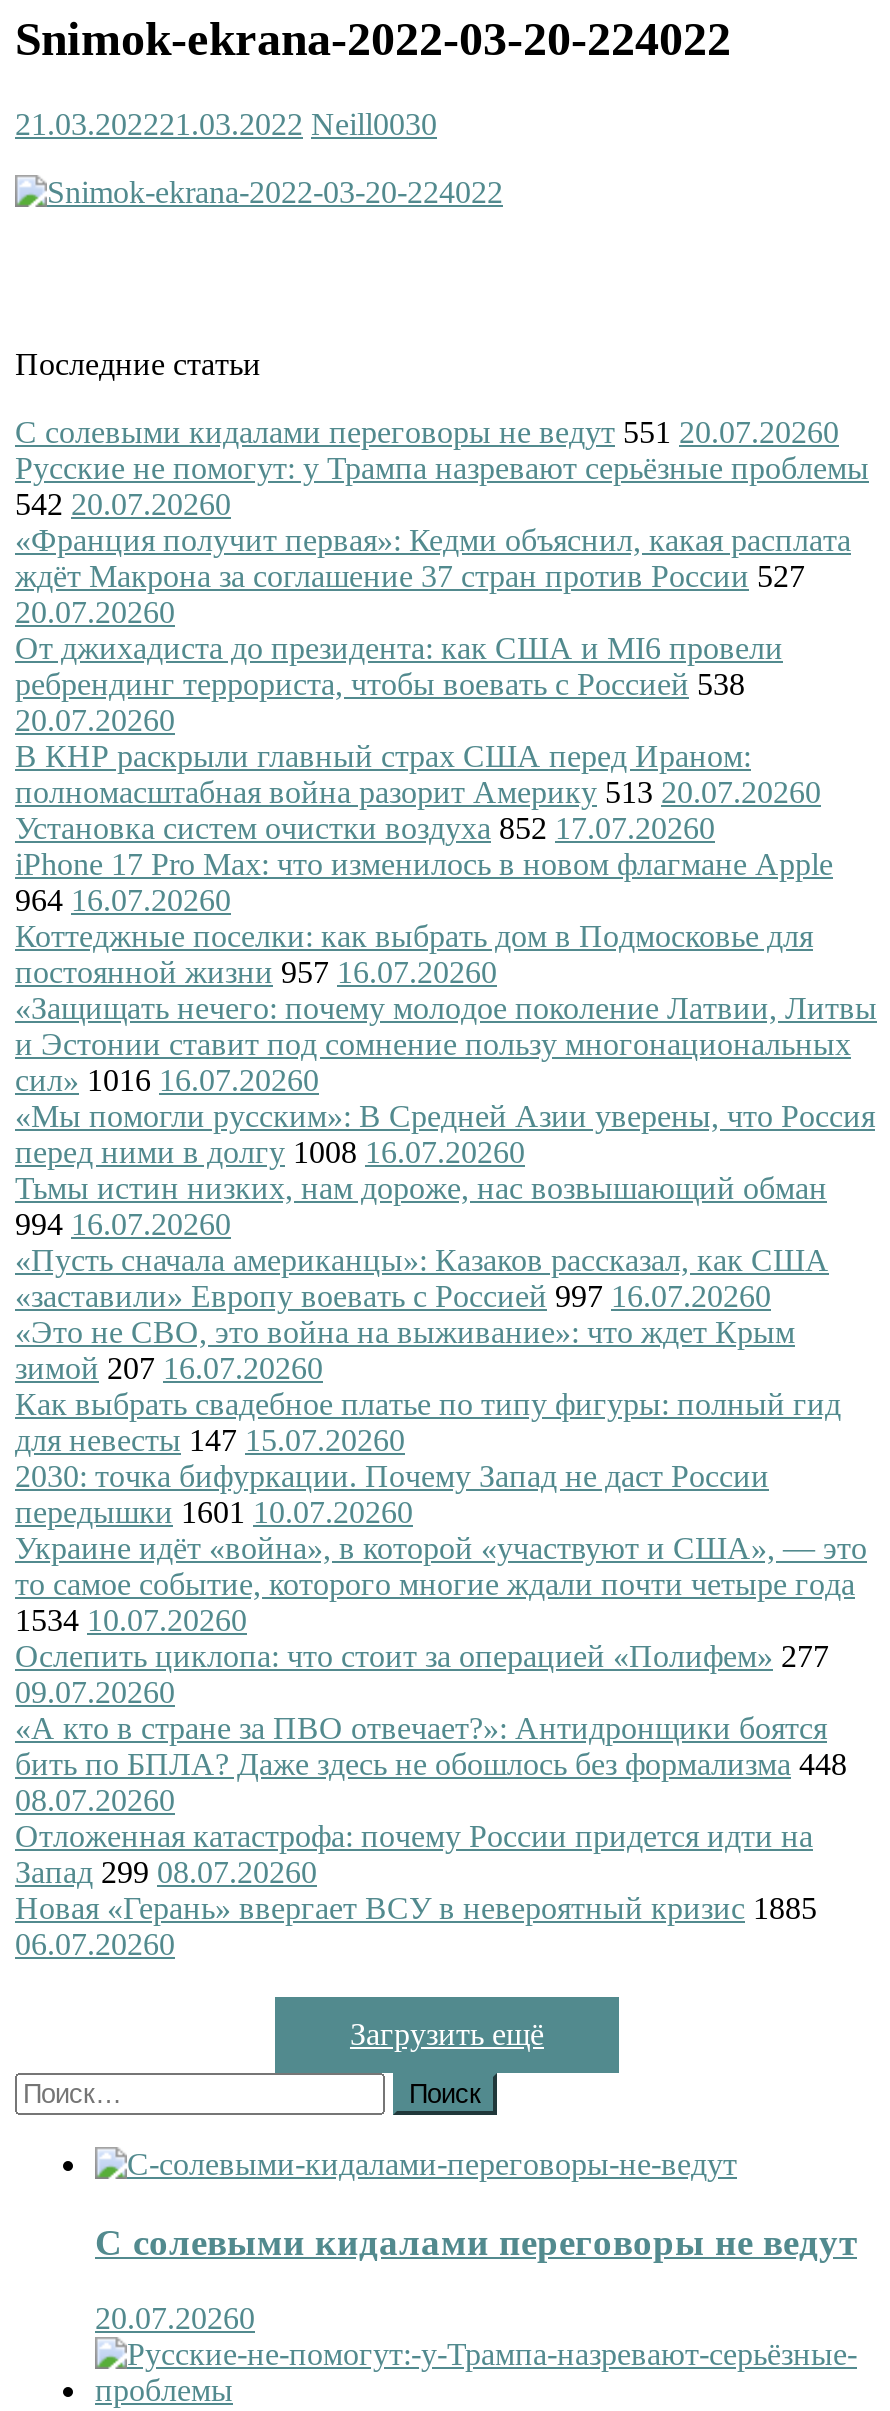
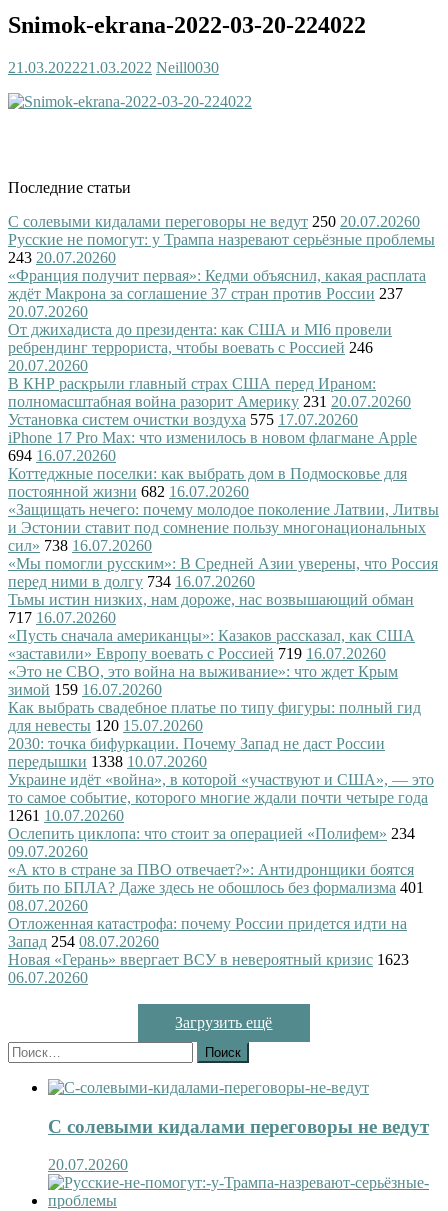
- С солевыми кидалами переговоры не ведут 551 20.07.20260
+ С солевыми кидалами переговоры не ведут 250 20.07.20260

- 542 20.07.20260
+ 243 20.07.20260

- ждёт Макрона за соглашение 37 стран против России 527
+ ждёт Макрона за соглашение 37 стран против России 237

- ребрендинг террориста, чтобы воевать с Россией 538
+ ребрендинг террориста, чтобы воевать с Россией 246

- полномасштабная война разорит Америку 513 20.07.20260
+ полномасштабная война разорит Америку 231 20.07.20260

- Установка систем очистки воздуха 852 17.07.20260
+ Установка систем очистки воздуха 575 17.07.20260

- 964 16.07.20260
+ 694 16.07.20260

- постоянной жизни 957 16.07.20260
+ постоянной жизни 682 16.07.20260

- сил» 1016 16.07.20260
+ сил» 738 16.07.20260

- перед ними в долгу 1008 16.07.20260
+ перед ними в долгу 734 16.07.20260

- 994 16.07.20260
+ 717 16.07.20260

- «заставили» Европу воевать с Россией 997 16.07.20260
+ «заставили» Европу воевать с Россией 719 16.07.20260

- зимой 207 16.07.20260
+ зимой 159 16.07.20260

- для невесты 147 15.07.20260
+ для невесты 120 15.07.20260

- передышки 1601 10.07.20260
+ передышки 1338 10.07.20260

- 1534 10.07.20260
+ 1261 10.07.20260

- Ослепить циклопа: что стоит за операцией «Полифем» 277
+ Ослепить циклопа: что стоит за операцией «Полифем» 234

- бить по БПЛА? Даже здесь не обошлось без формализма 448
+ бить по БПЛА? Даже здесь не обошлось без формализма 401

- Запад 299 08.07.20260
+ Запад 254 08.07.20260

- Новая «Герань» ввергает ВСУ в невероятный кризис 1885
+ Новая «Герань» ввергает ВСУ в невероятный кризис 1623
